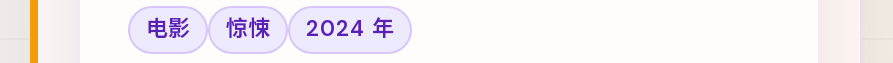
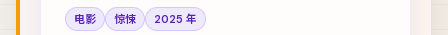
- 电影 惊悚 2024年
+ 电影 惊悚 2025年
